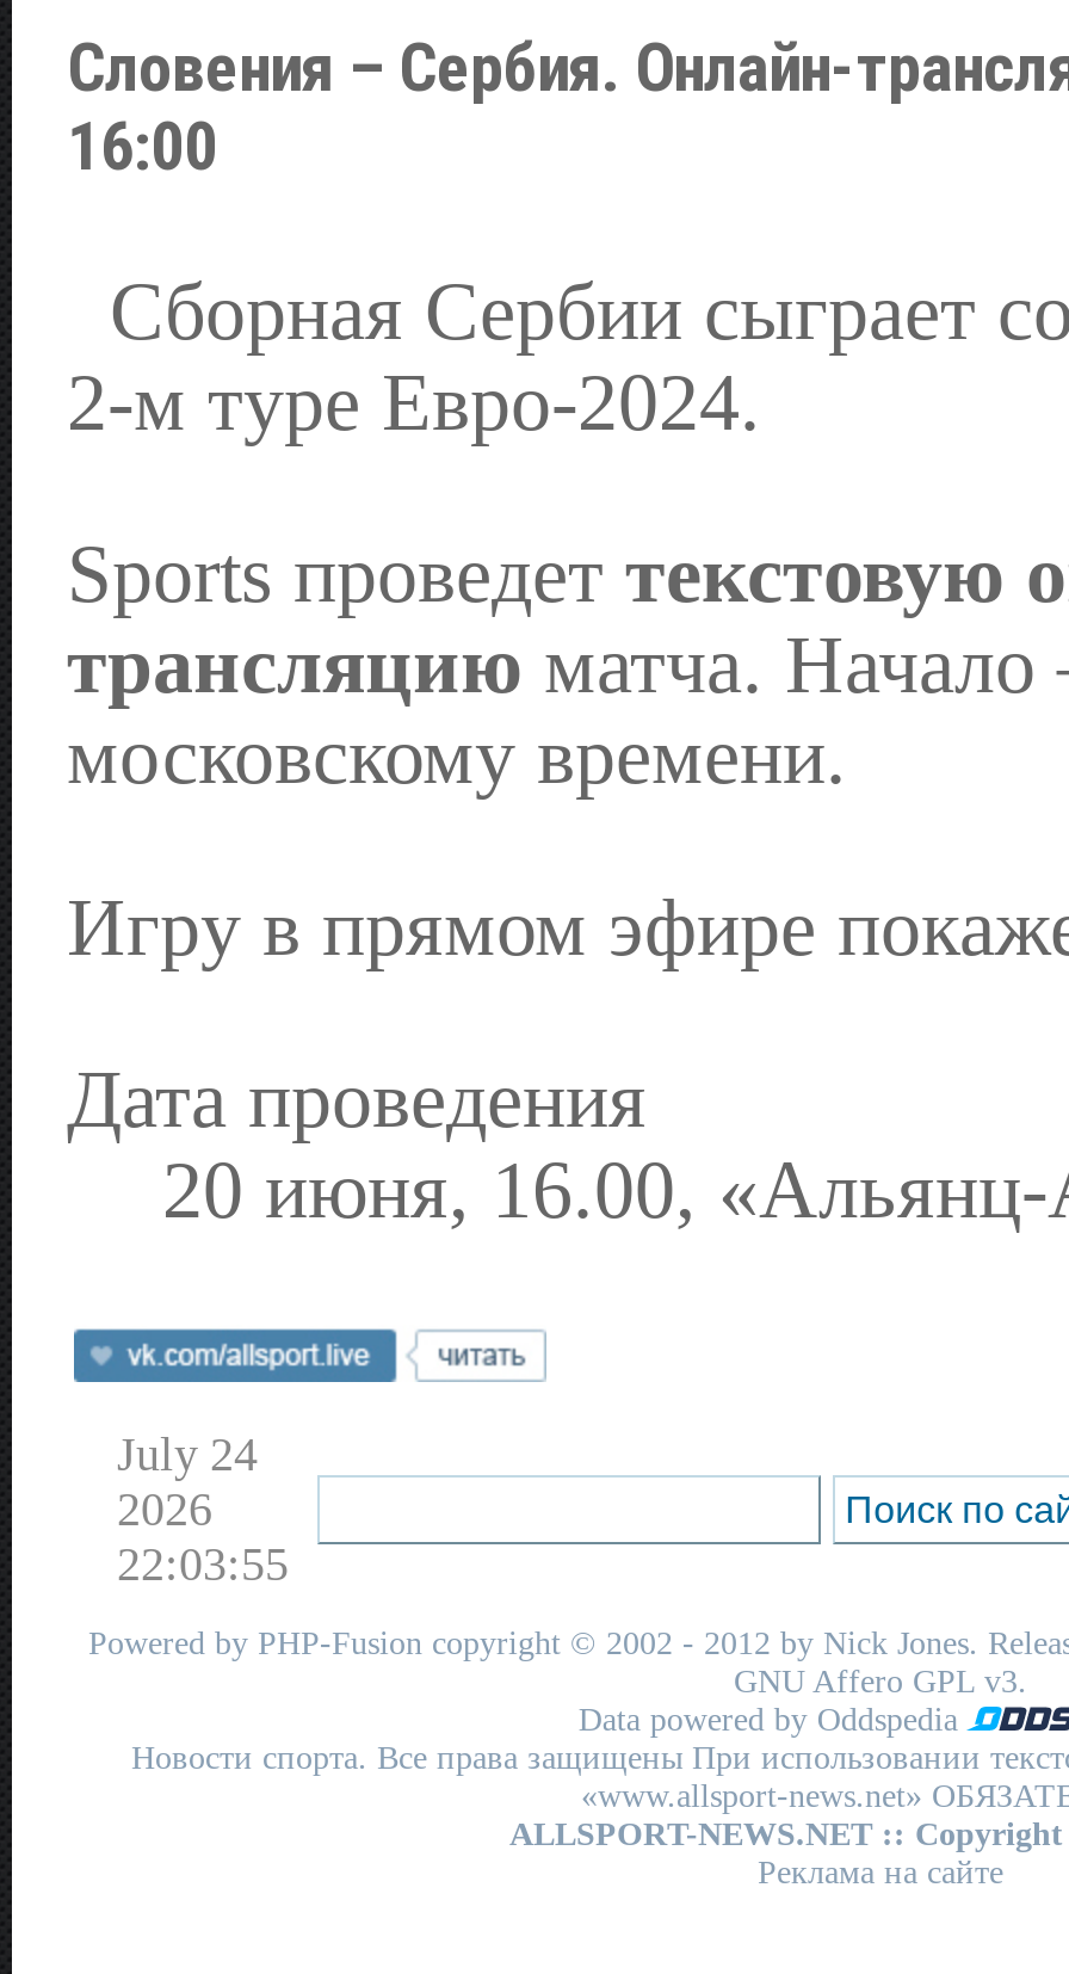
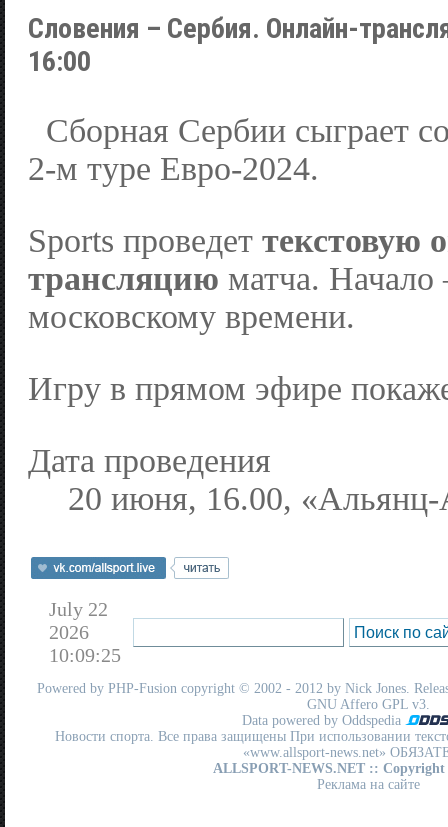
- July 24
+ July 22

- 22:03:55
+ 10:09:25
